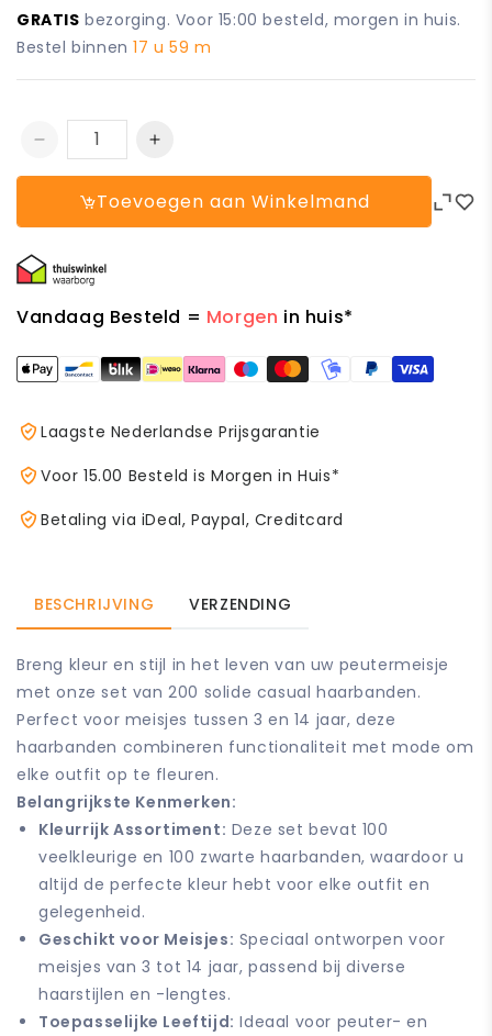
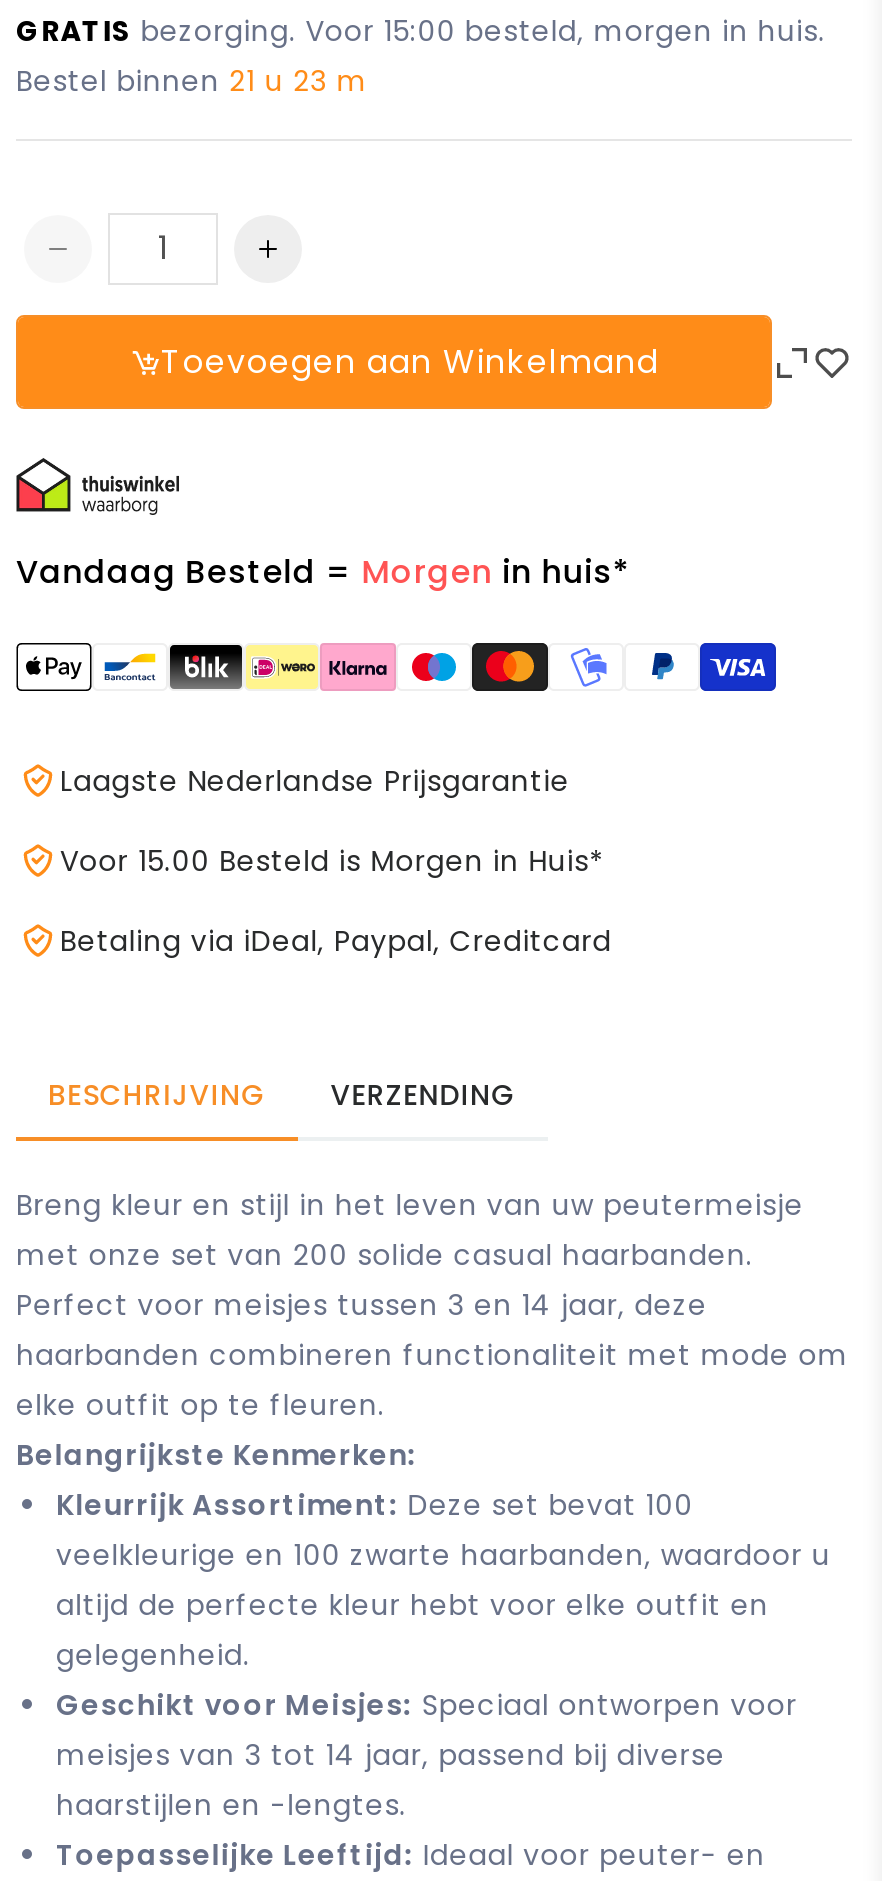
- Bestel binnen 17 u 59 m
+ Bestel binnen 21 u 23 m
